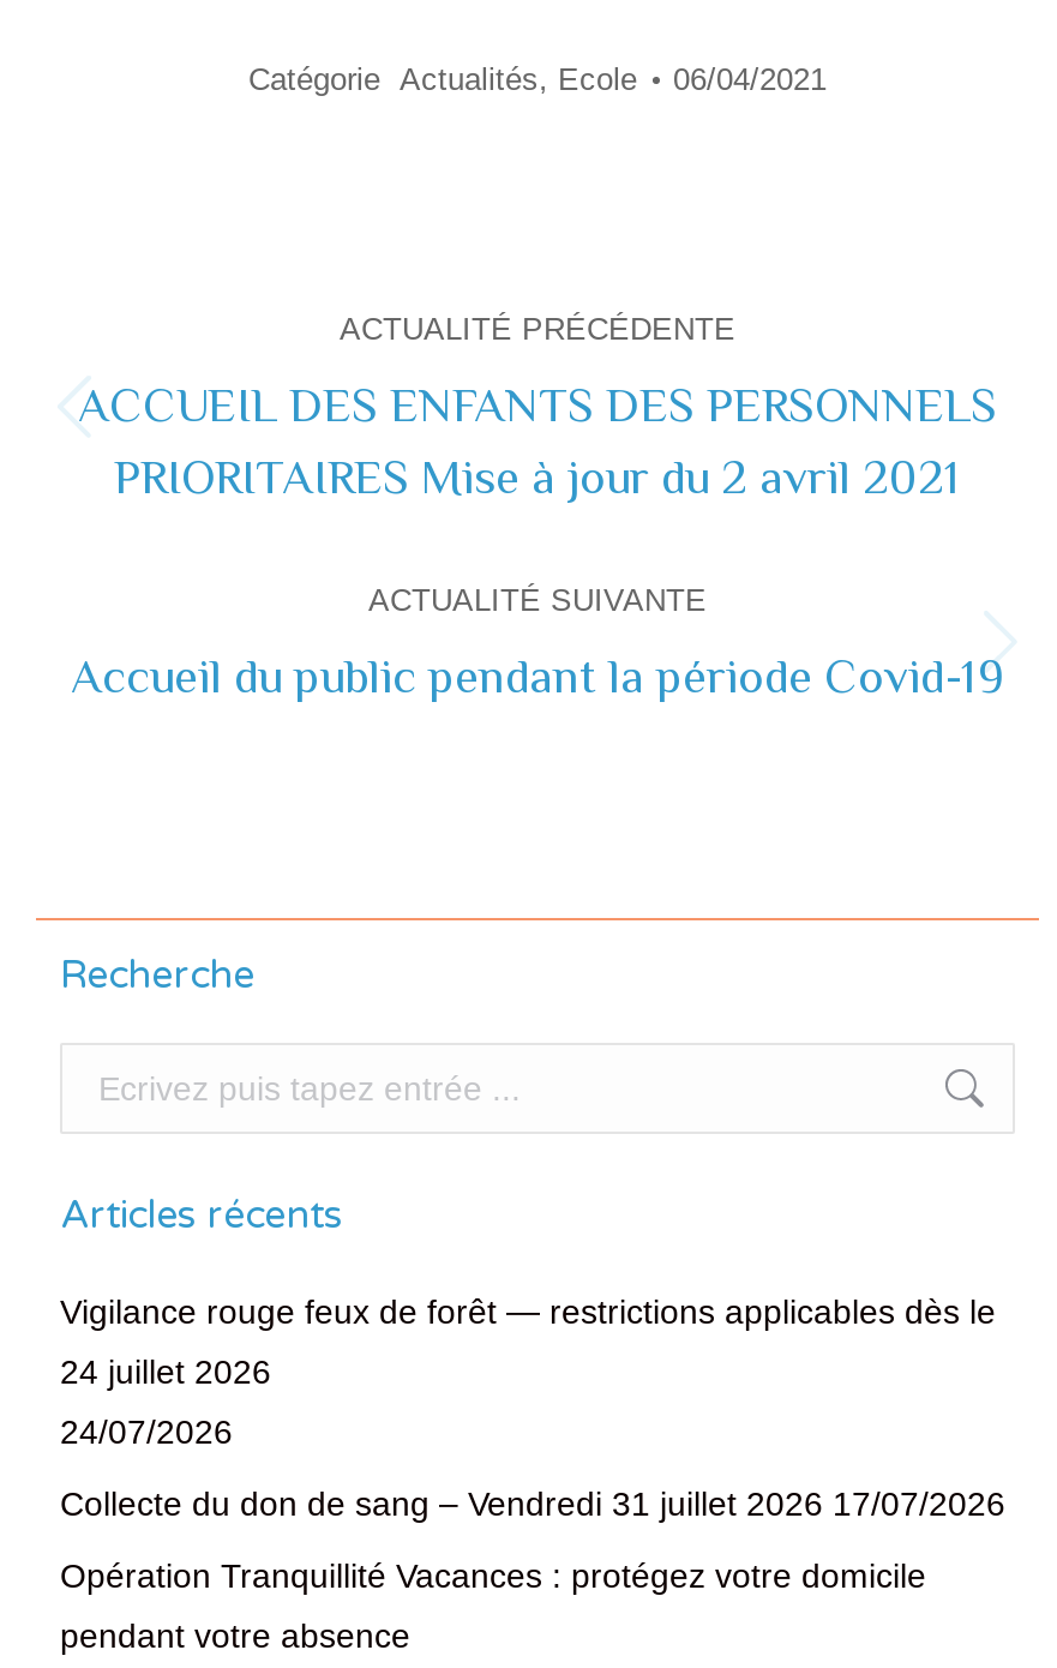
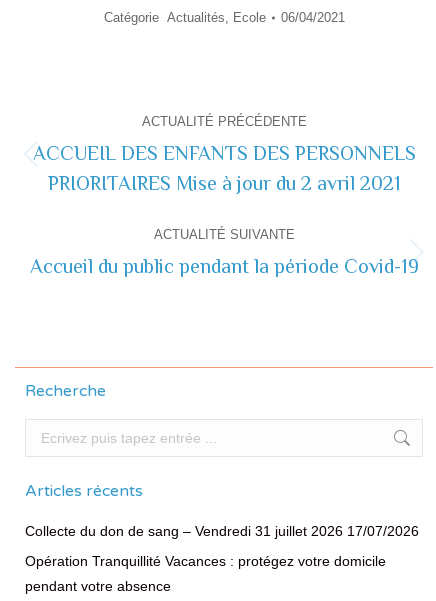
- Vigilance rouge feux de forêt — restrictions applicables dès le
- 24 juillet 2026
- 24/07/2026
